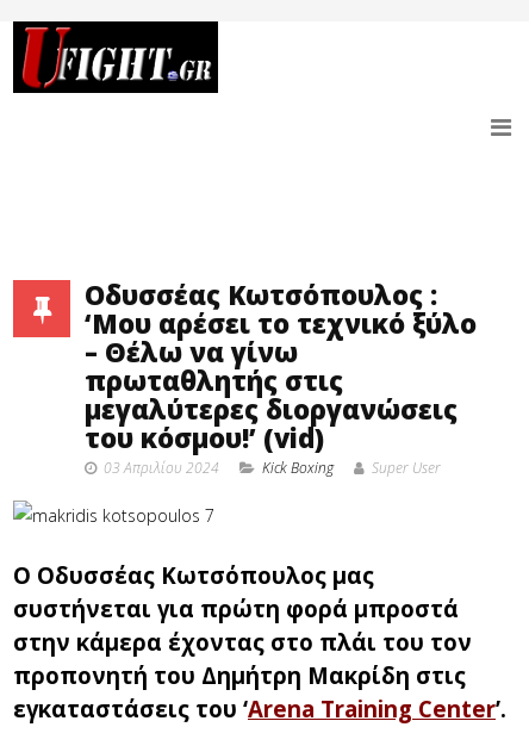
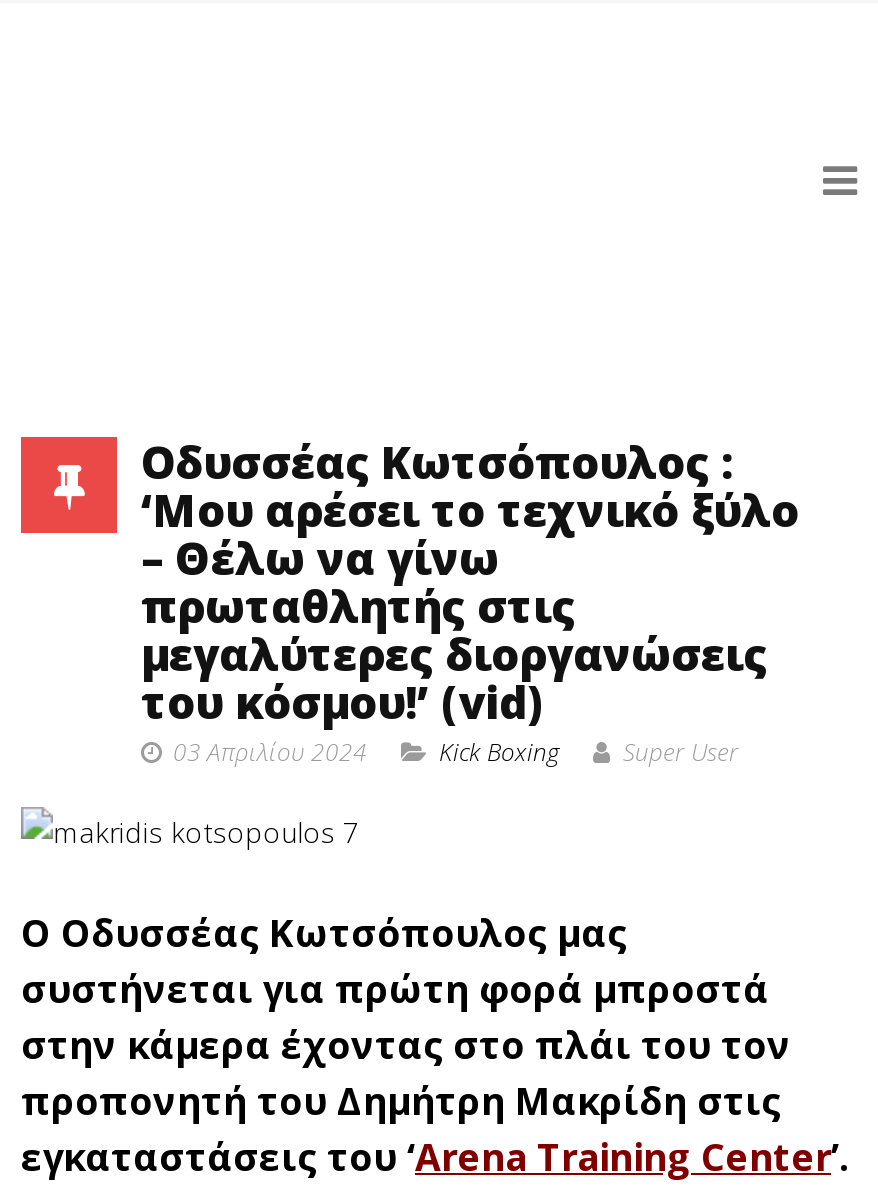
- [image]
